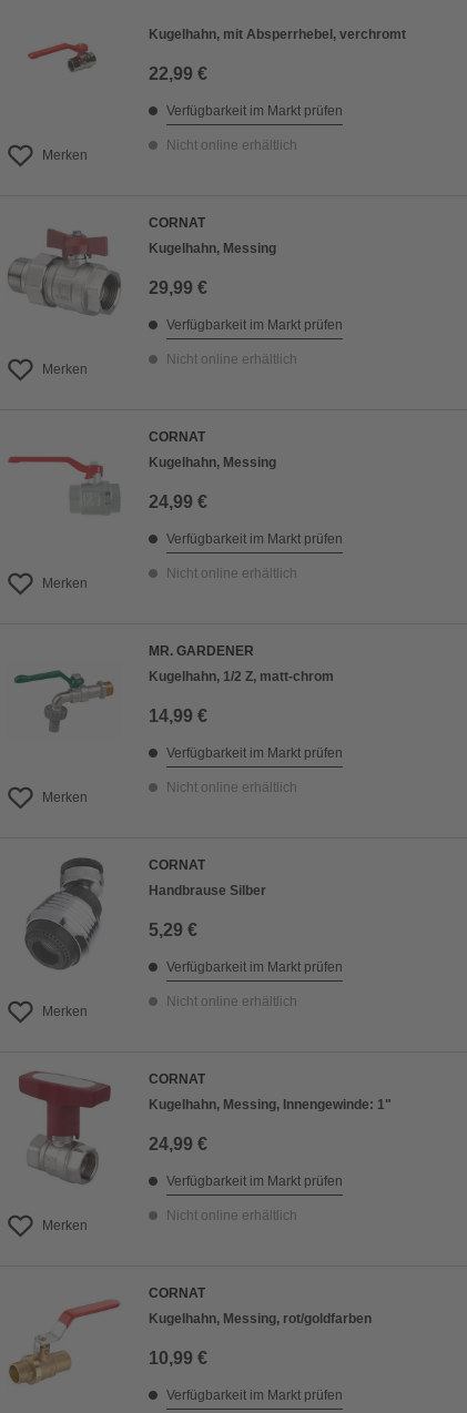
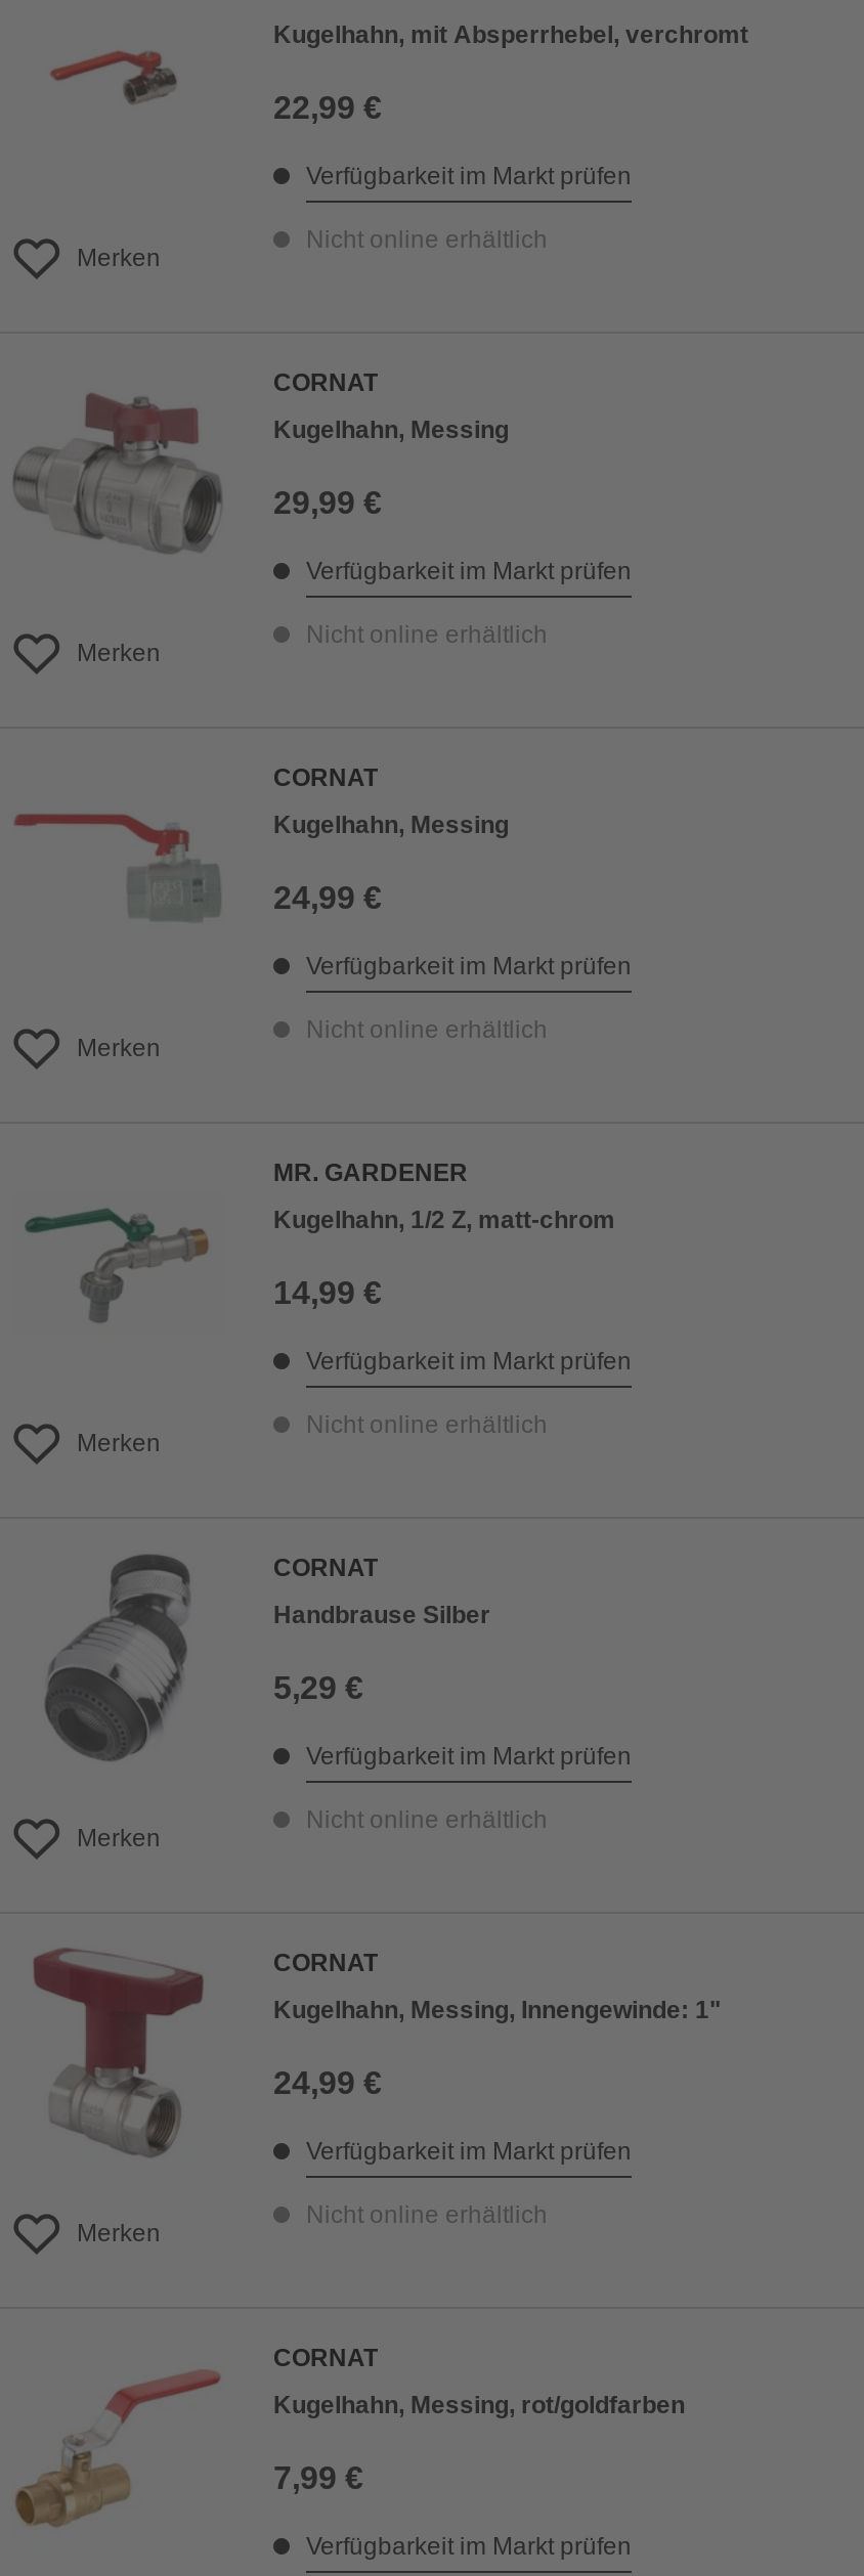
- 10,99 €
+ 7,99 €
